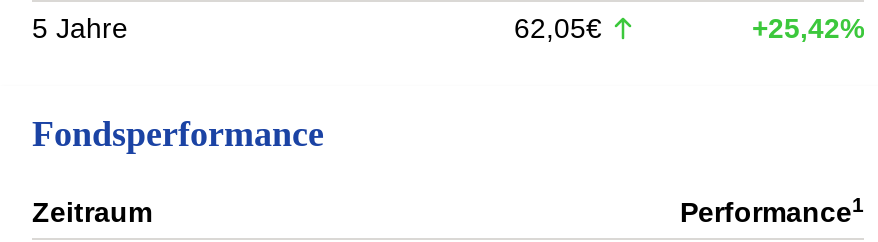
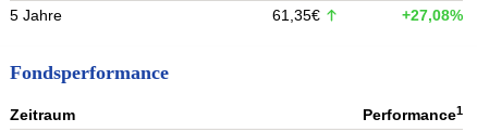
- 62,05€
+ 61,35€

- +25,42%
+ +27,08%
